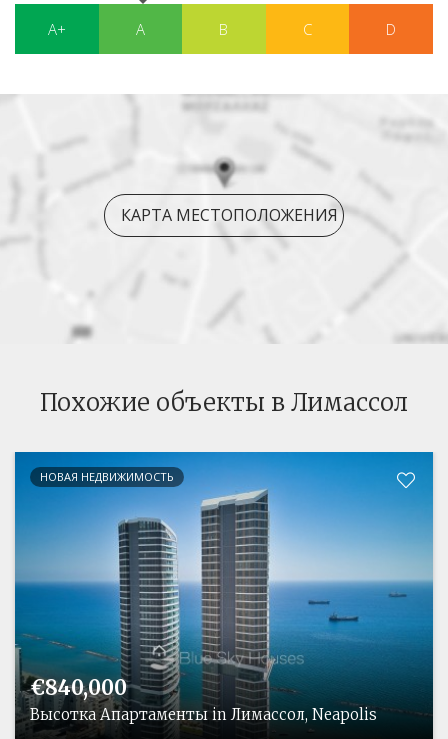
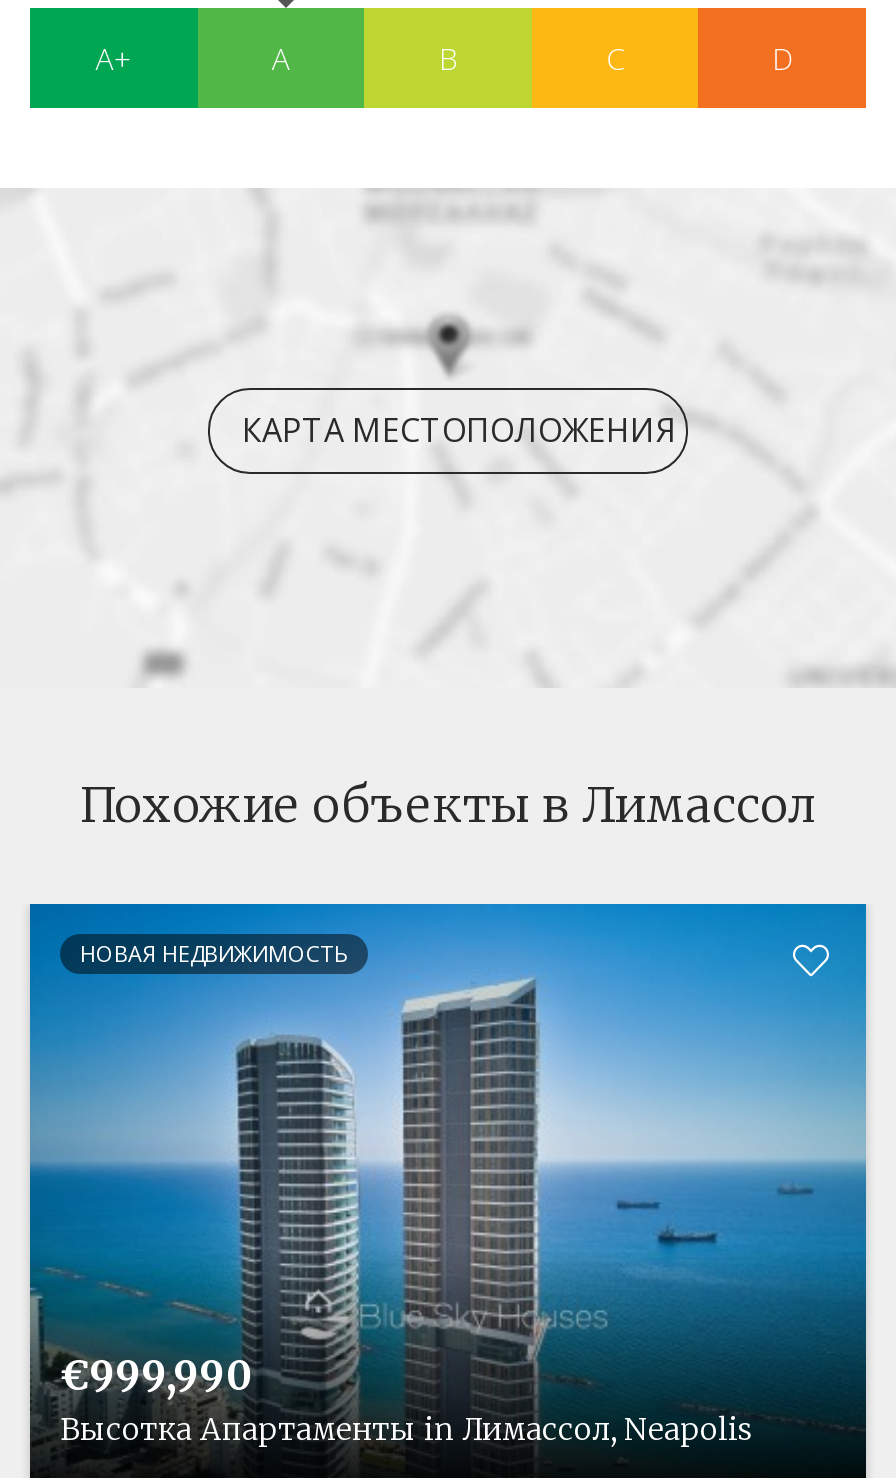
- €840,000
+ €999,990
